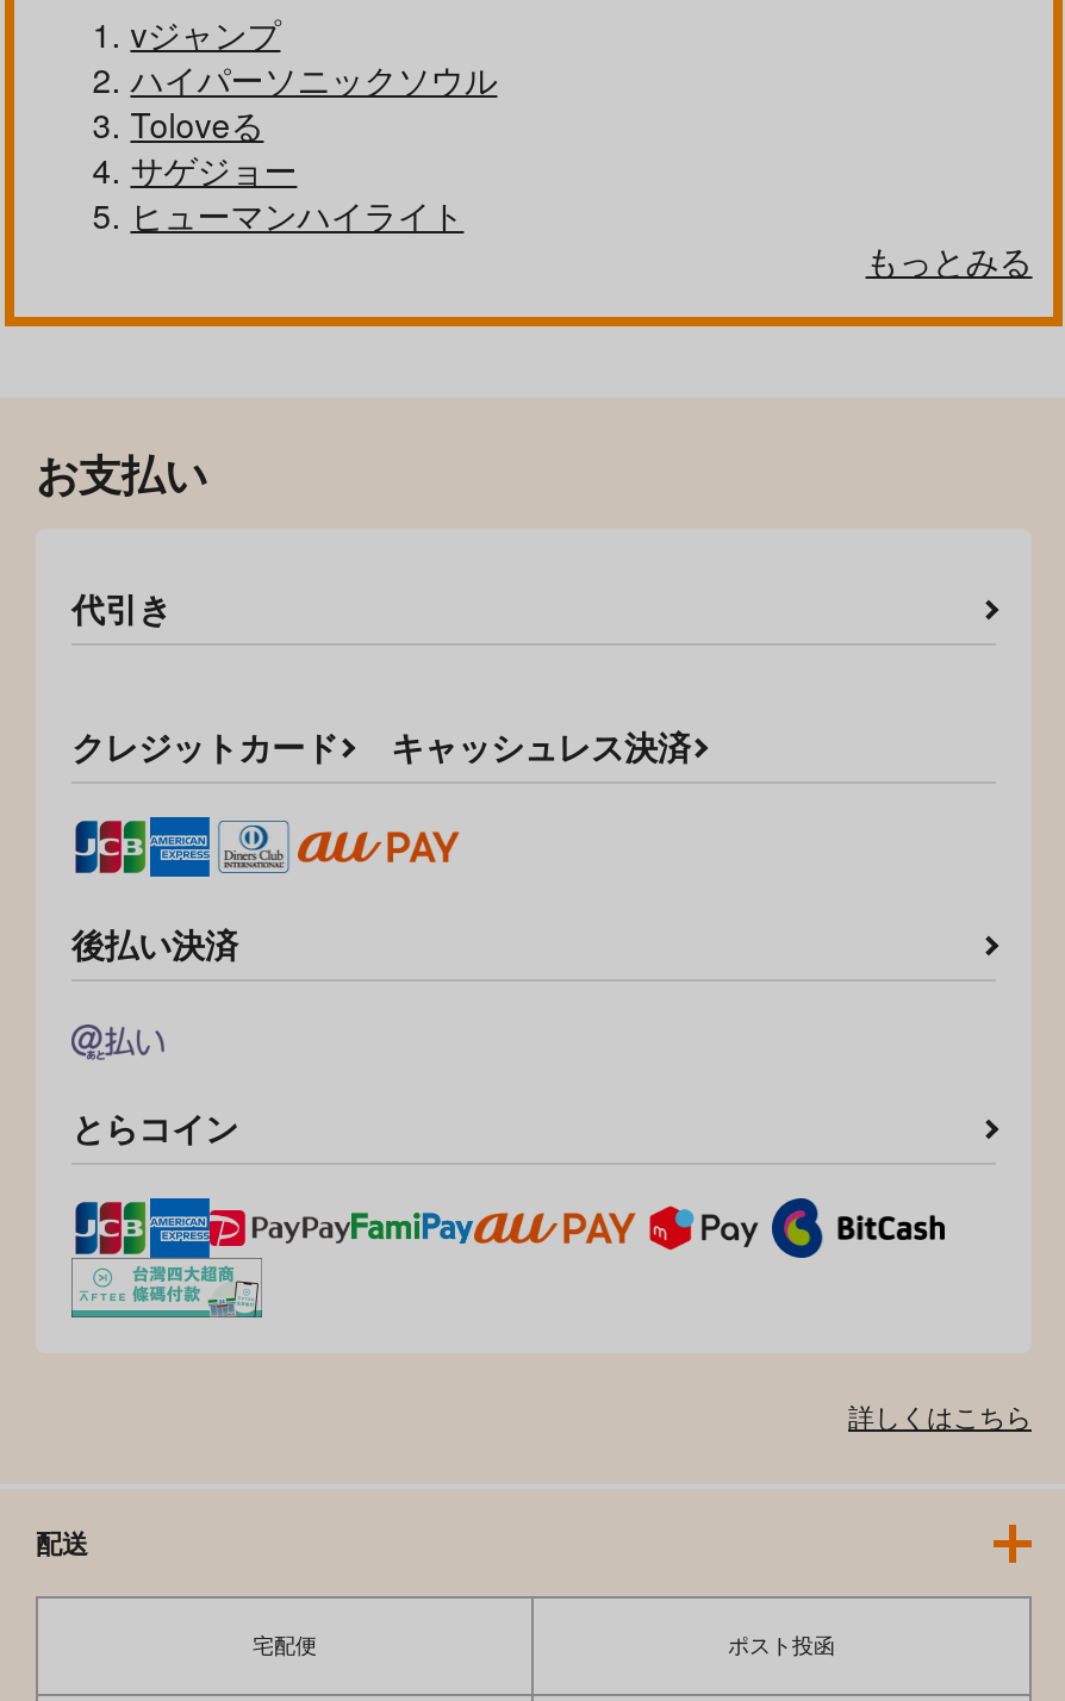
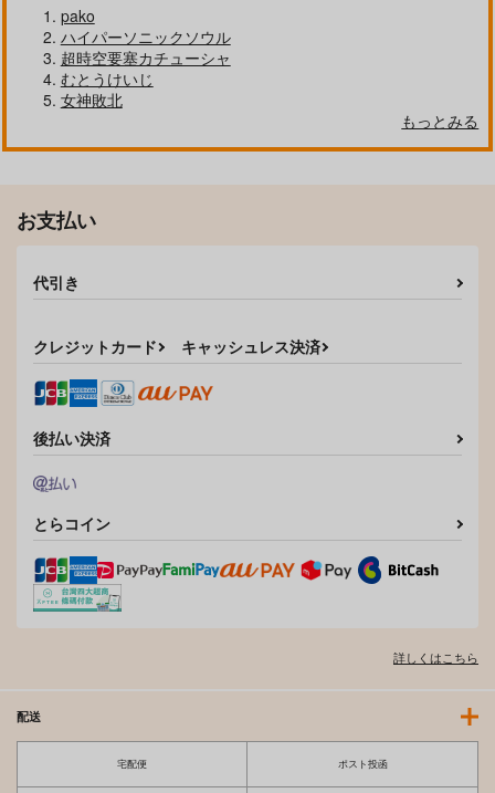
- vジャンプ
+ pako

- Toloveる
- サゲジョー
- ヒューマンハイライト
+ 超時空要塞カチューシャ
+ むとうけいじ
+ 女神敗北
